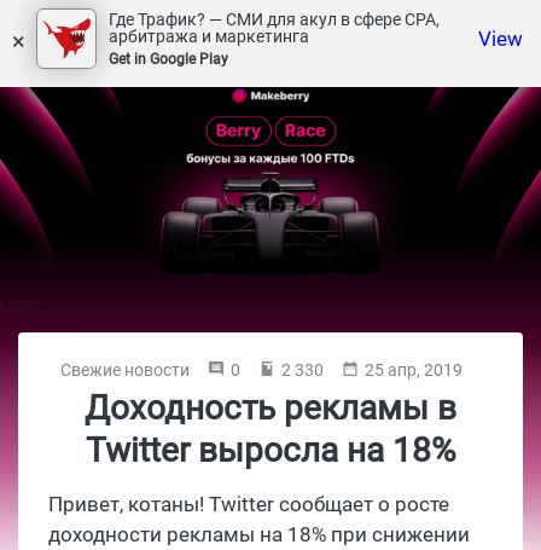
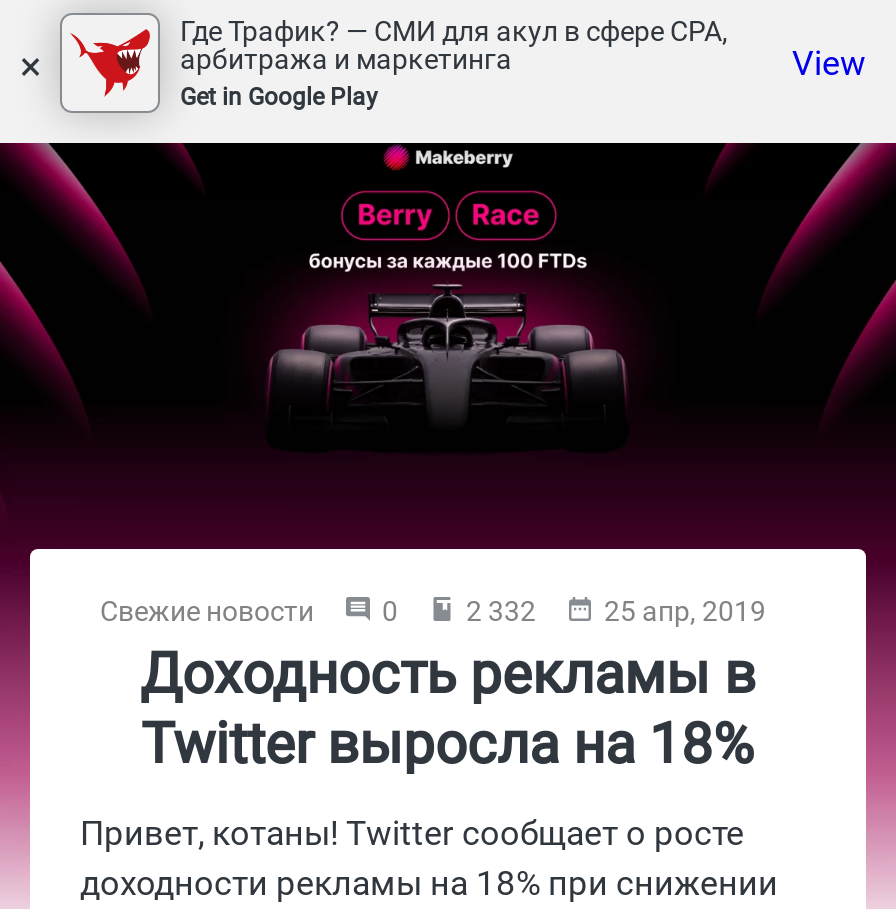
- 2 330
+ 2 332
